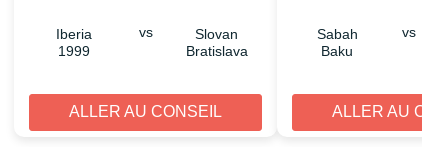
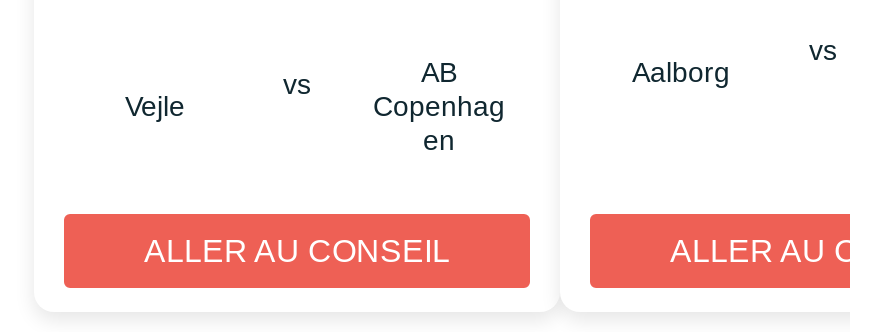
- Iberia
- 1999
+ Vejle

- Slovan
- Bratislava
+ AB
+ Copenhag
+ en

- Sabah
- Baku
+ Aalborg
